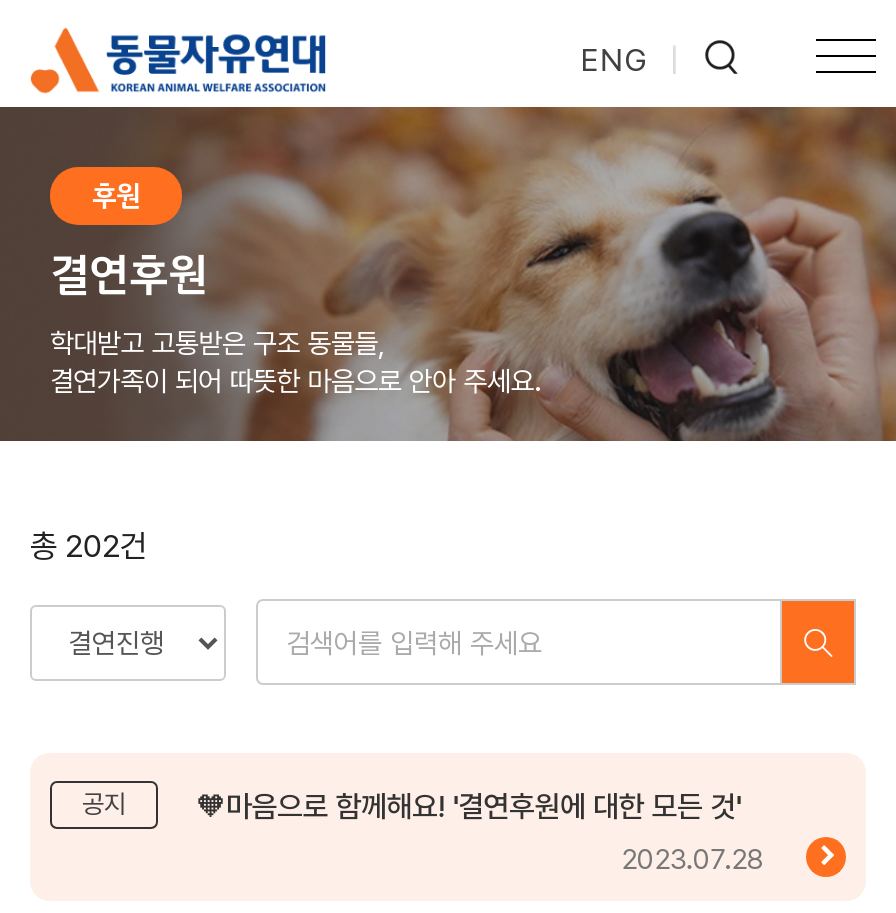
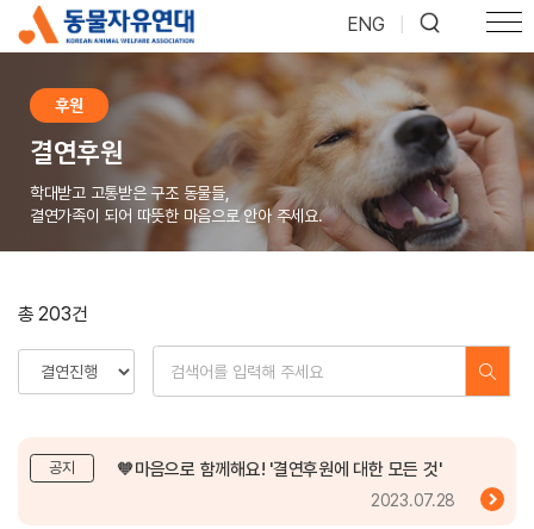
- 총 202건
+ 총 203건
